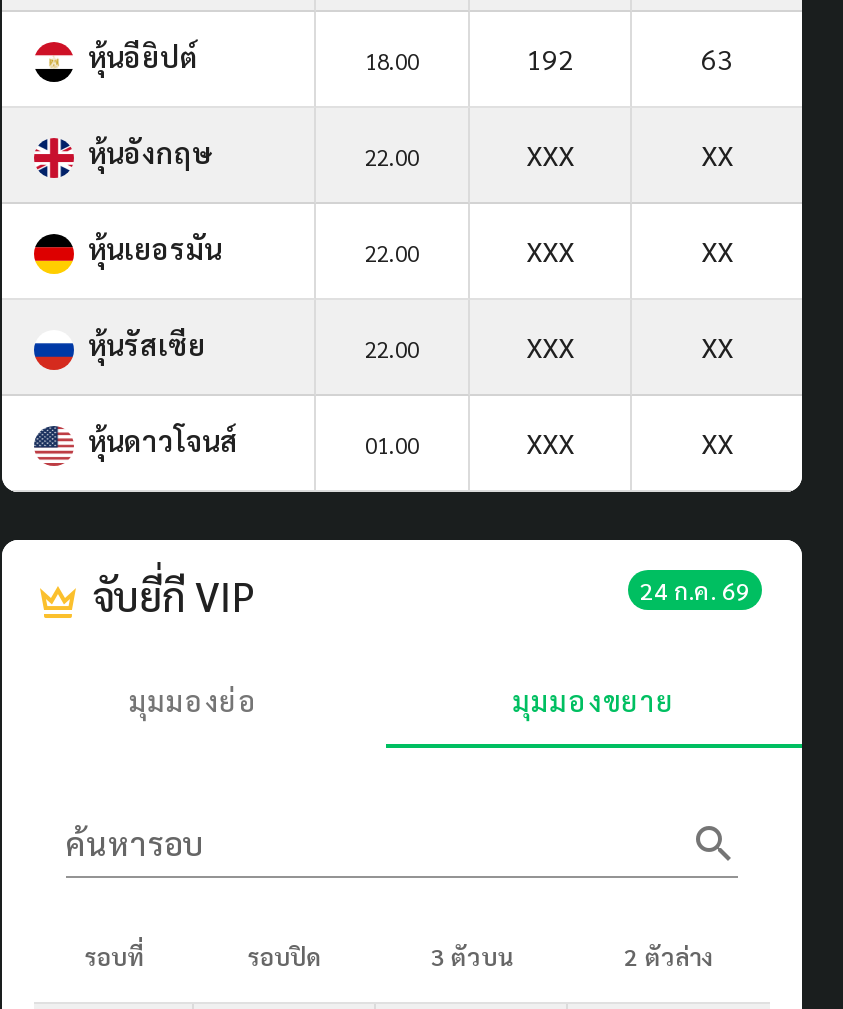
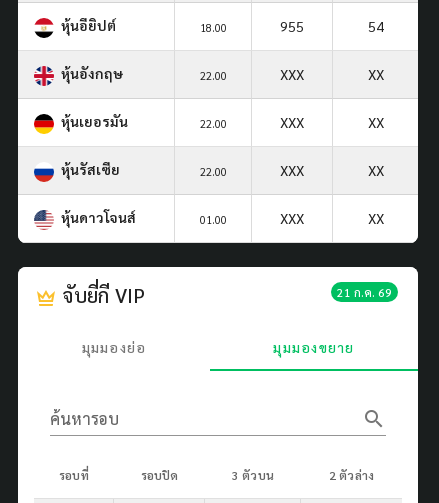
- 192
+ 955

- 63
+ 54

- 24 ก.ค. 69
+ 21 ก.ค. 69
